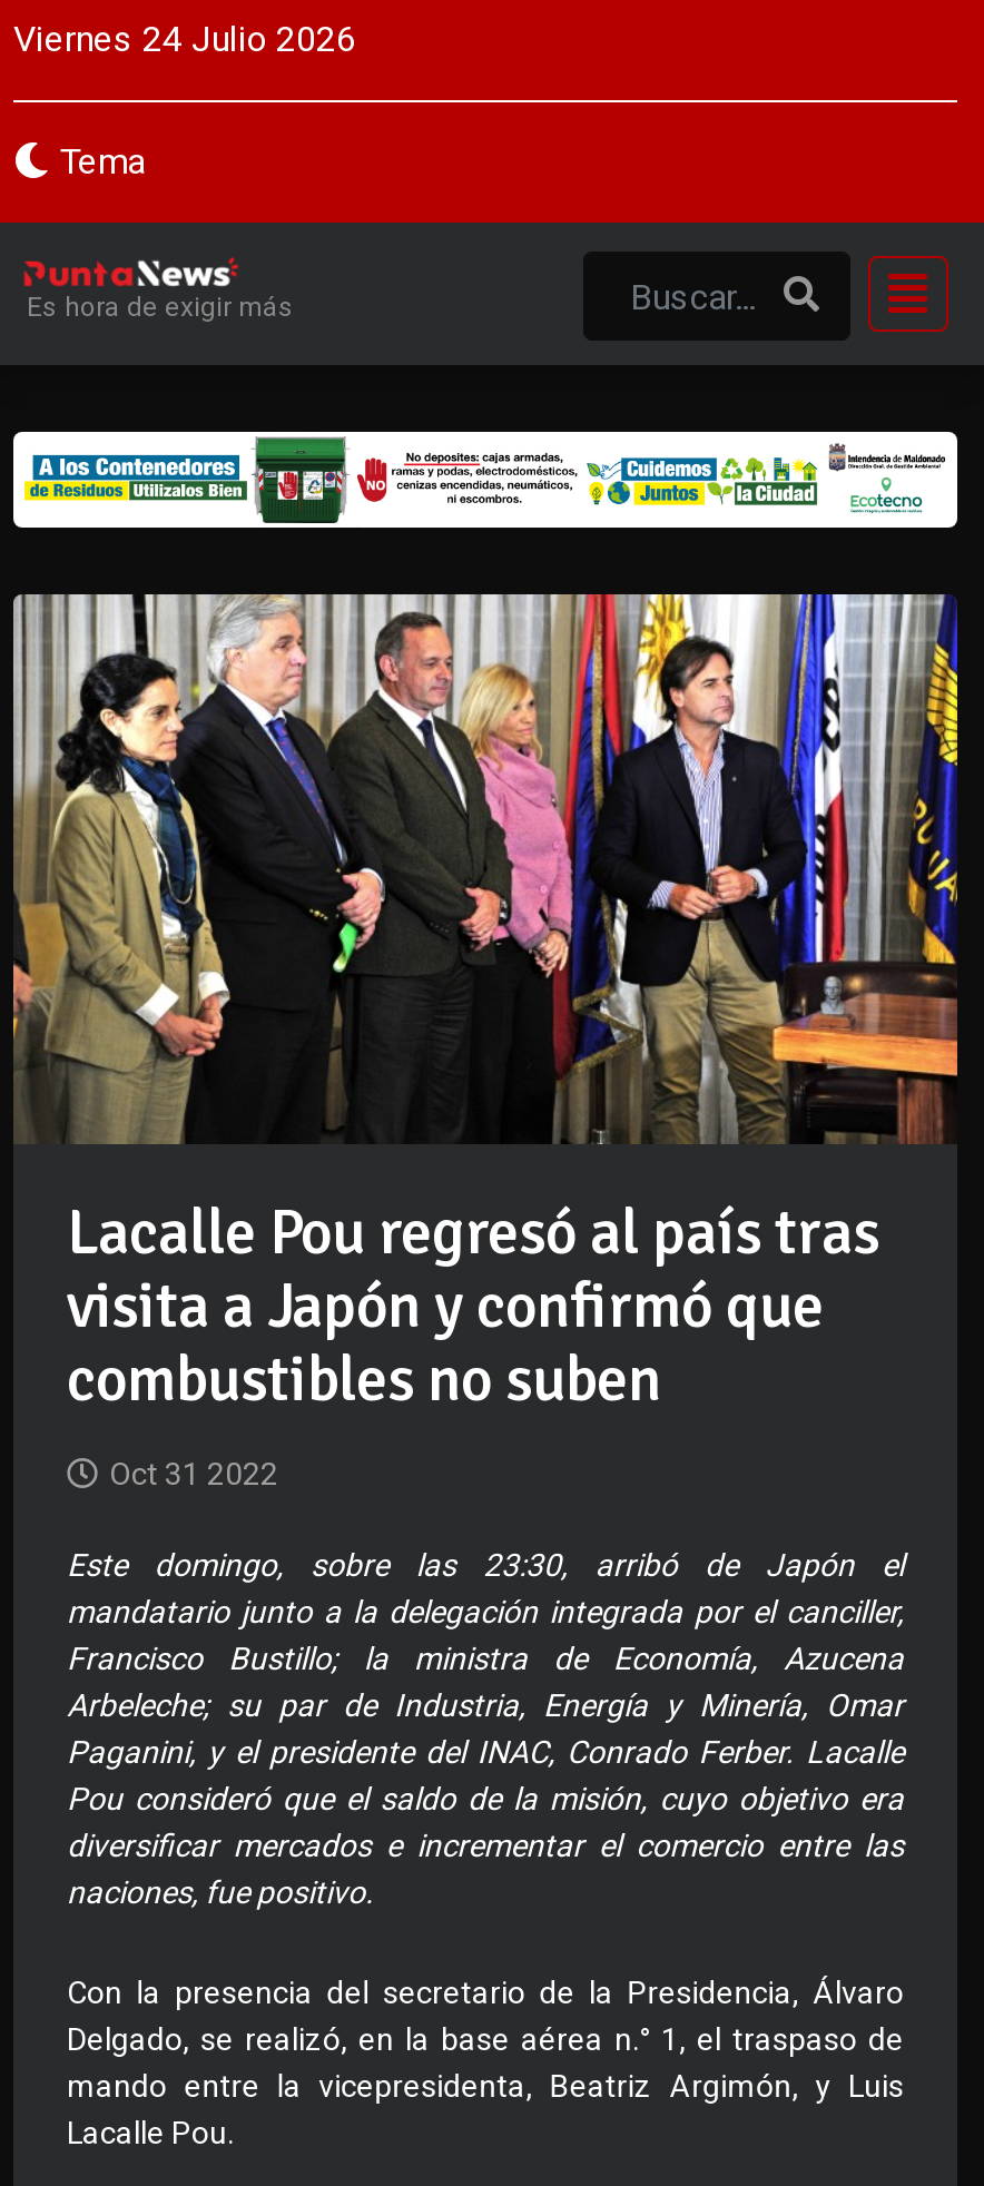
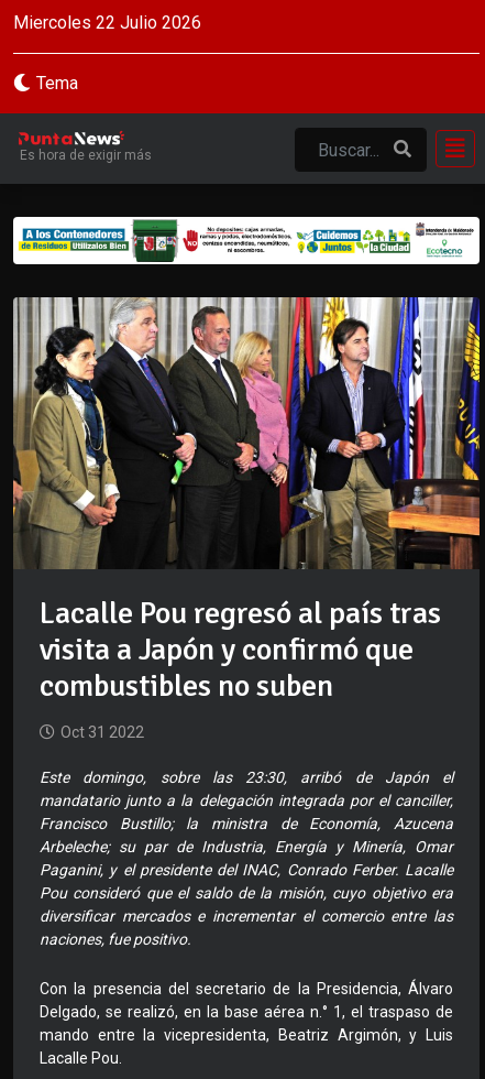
- Viernes 24 Julio 2026
+ Miercoles 22 Julio 2026
